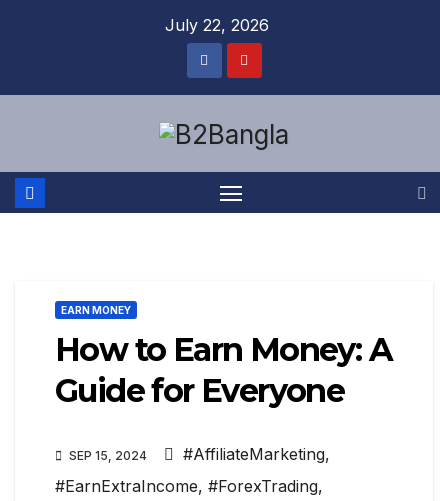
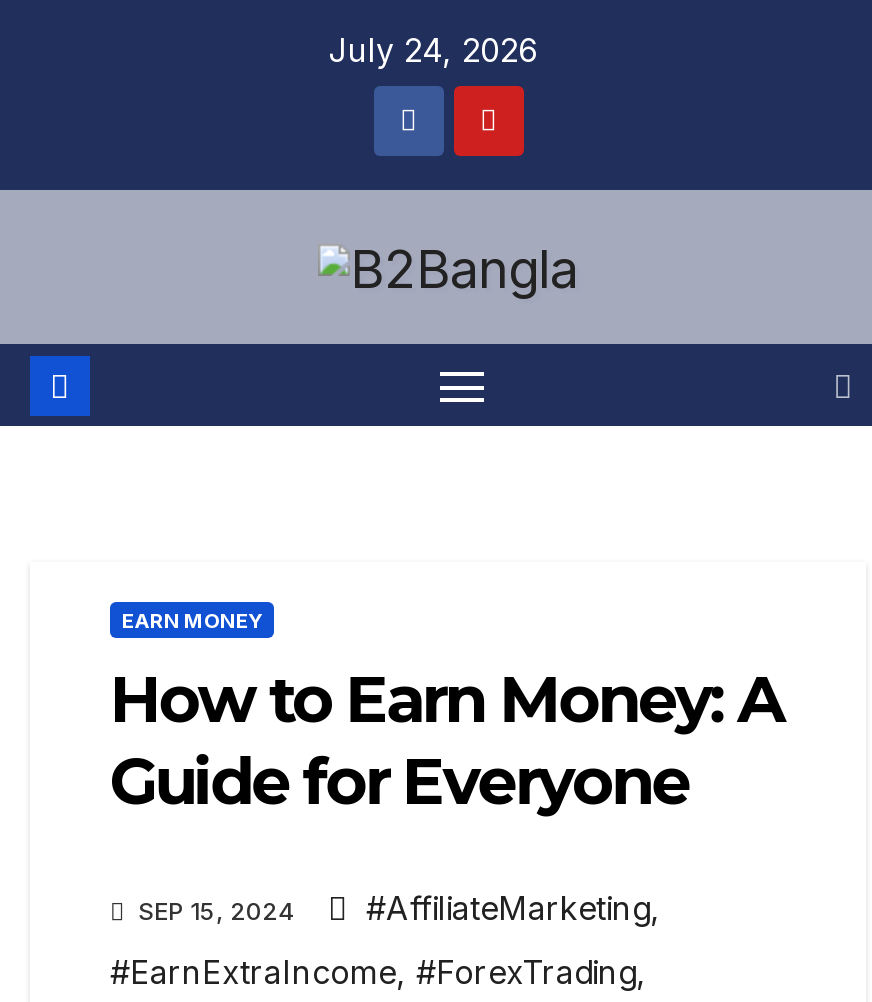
- July 22, 2026
+ July 24, 2026
